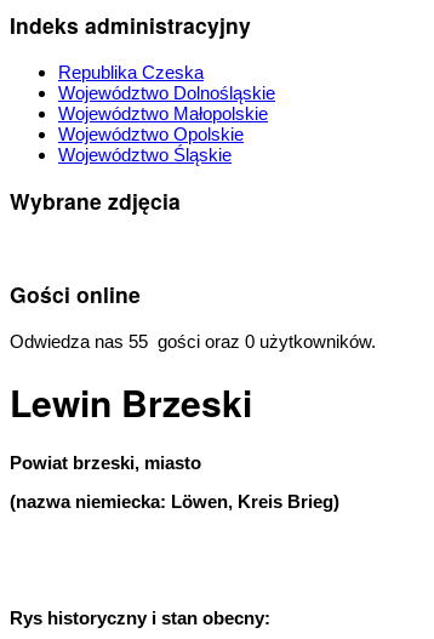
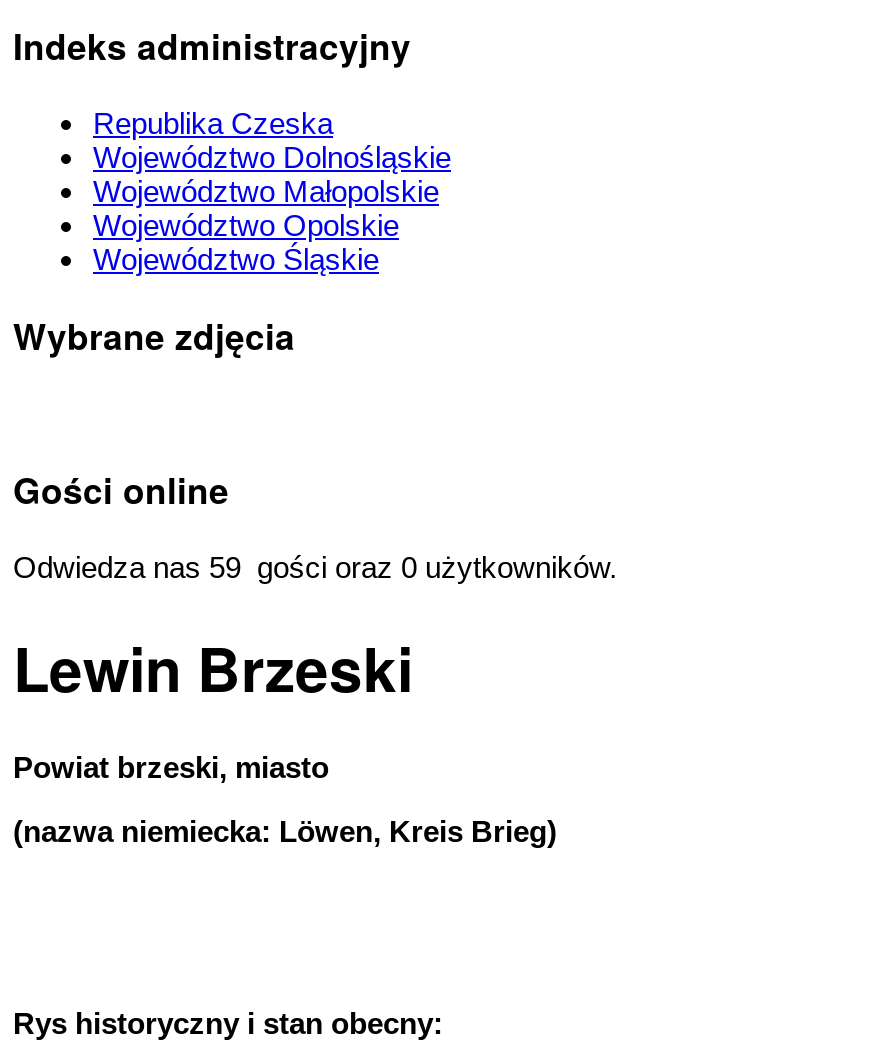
- Odwiedza nas 55 gości oraz 0 użytkowników.
+ Odwiedza nas 59 gości oraz 0 użytkowników.
